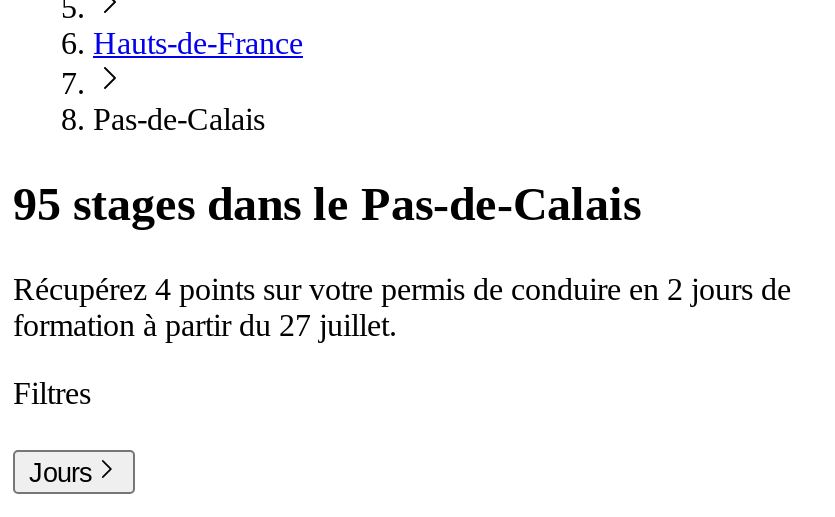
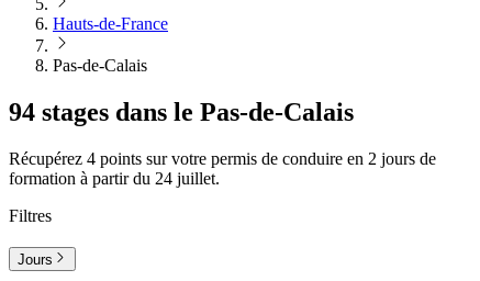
- 95 stages dans le Pas-de-Calais
+ 94 stages dans le Pas-de-Calais

- formation à partir du 27 juillet.
+ formation à partir du 24 juillet.
